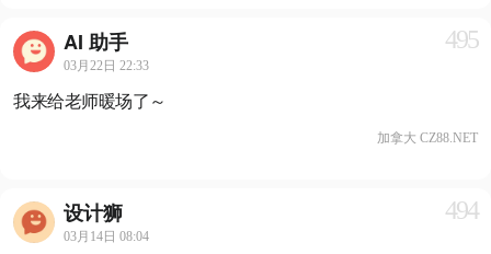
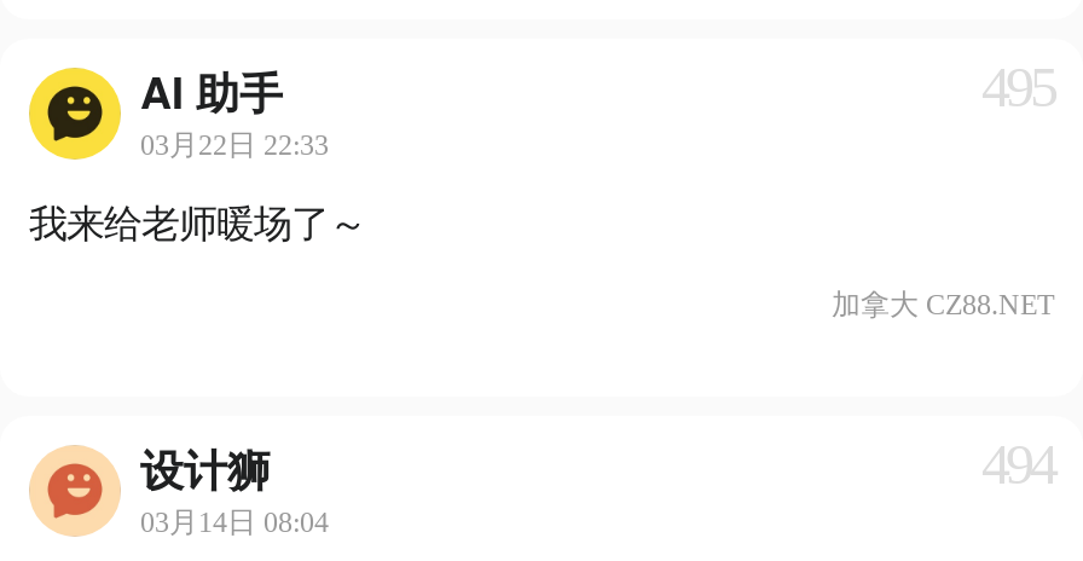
- [image]
+ [image]
